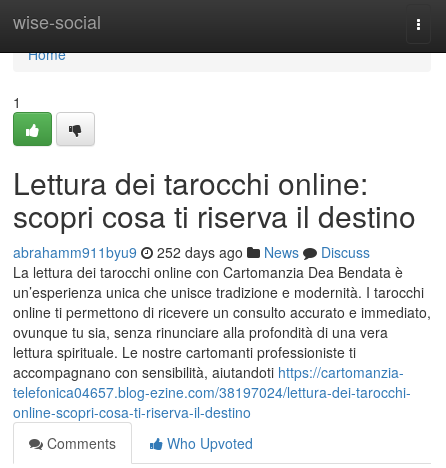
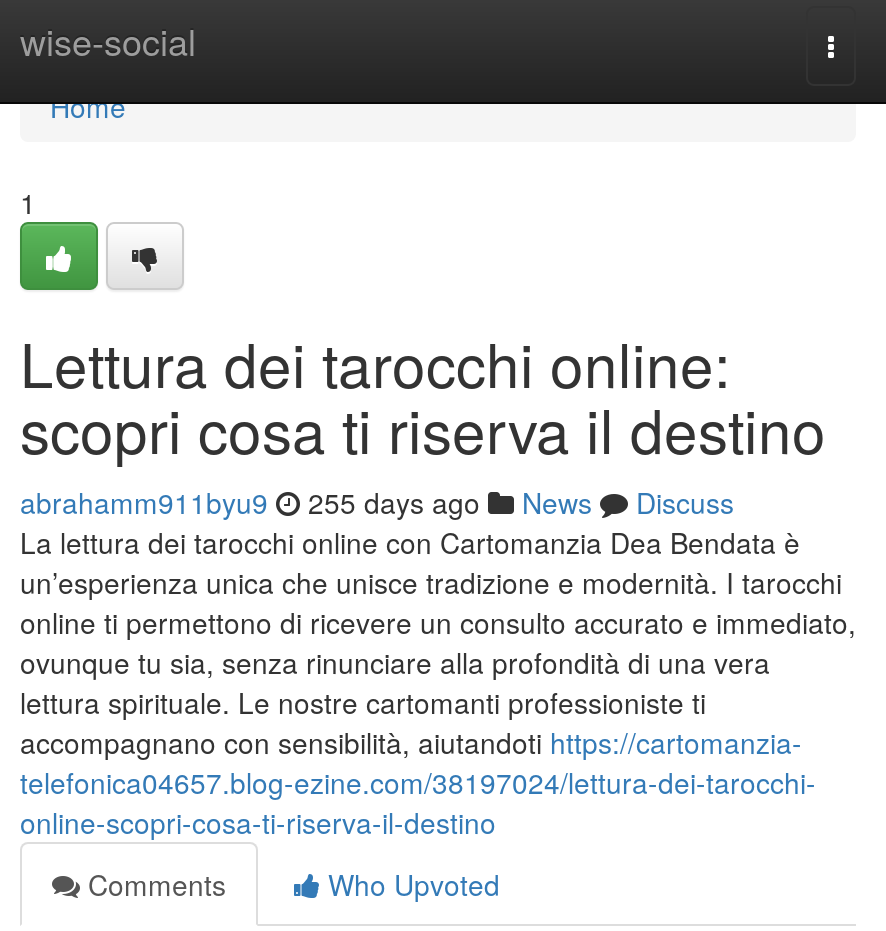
- abrahamm911byu9 252 days ago News Discuss
+ abrahamm911byu9 255 days ago News Discuss
